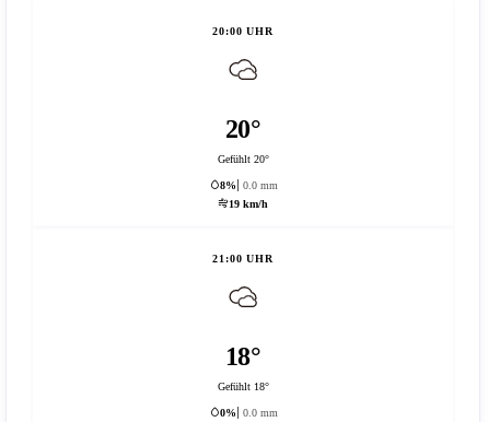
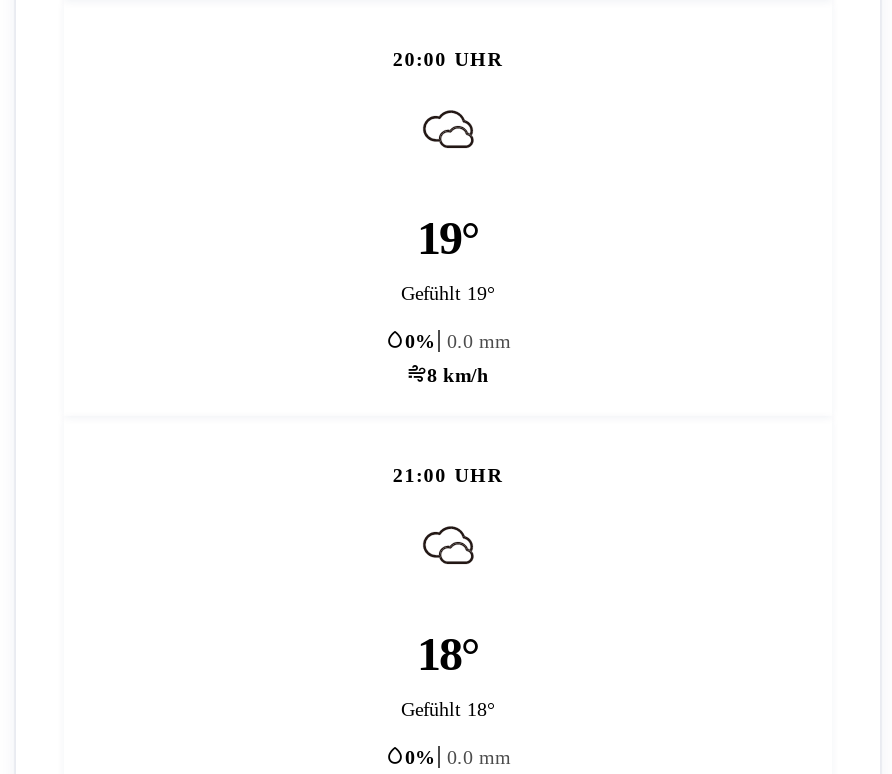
- 20°
+ 19°

- Gefühlt 20°
+ Gefühlt 19°

- 8% 0.0 mm
+ 0% 0.0 mm

- 19 km/h
+ 8 km/h
